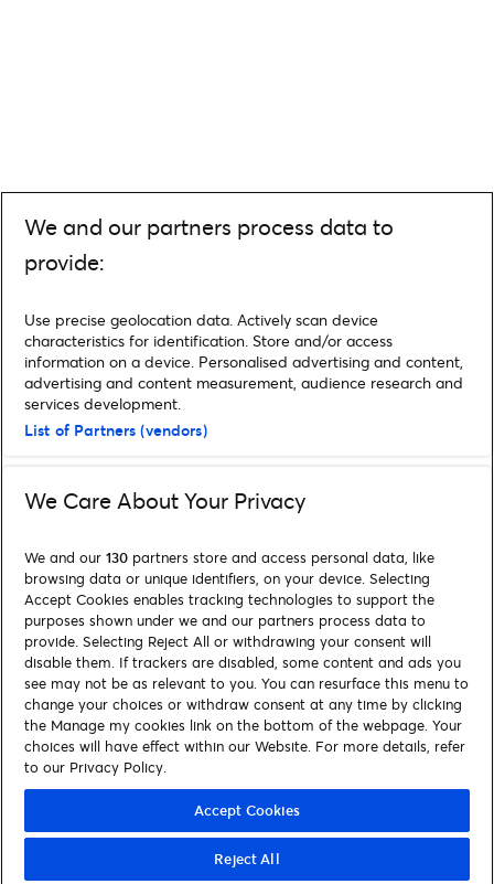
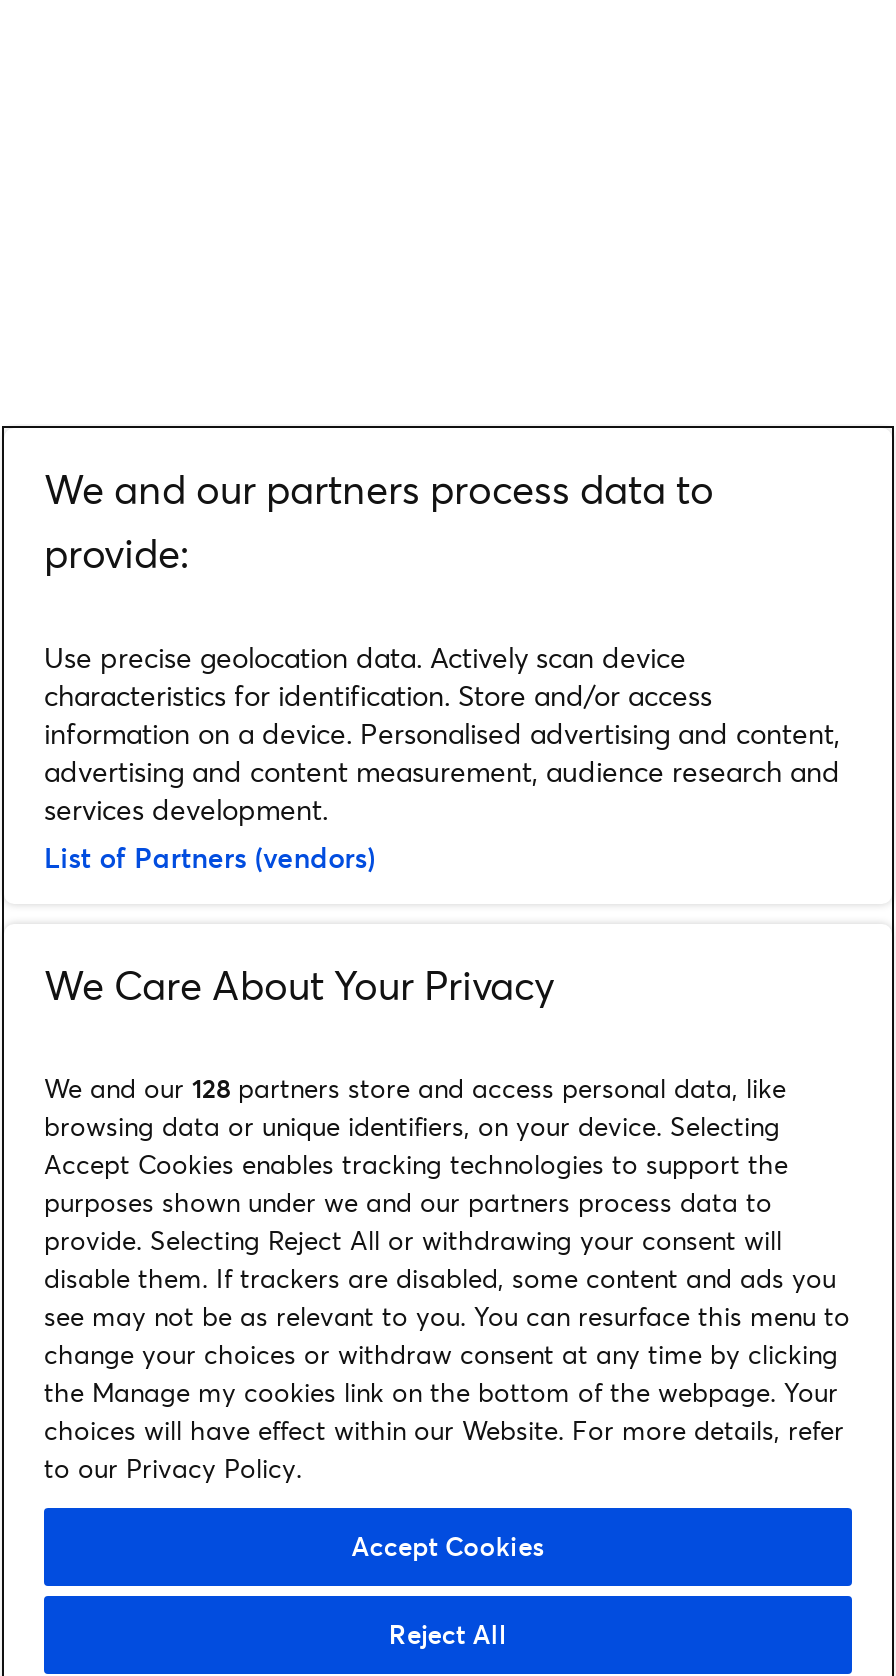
- We and our 130 partners store and access personal data, like
+ We and our 128 partners store and access personal data, like
